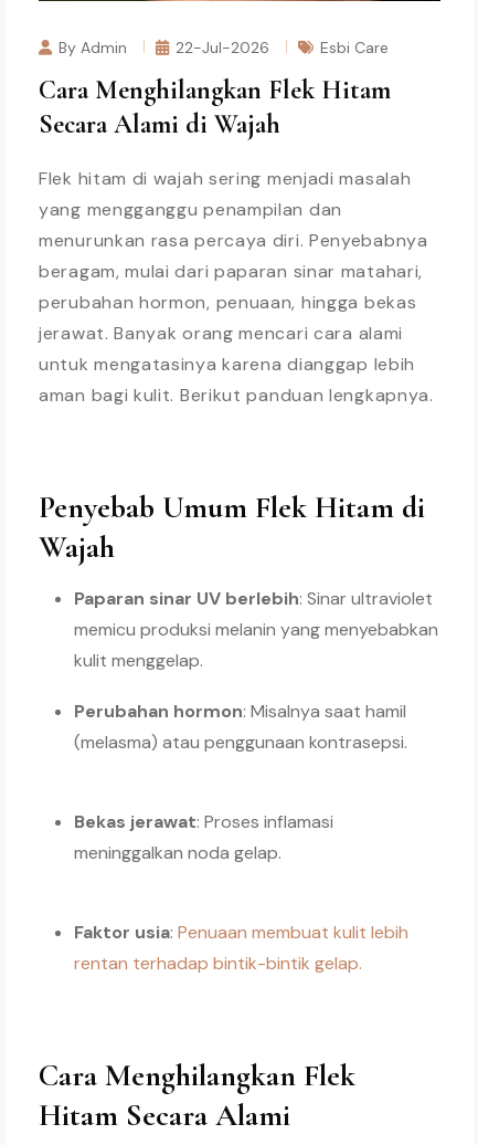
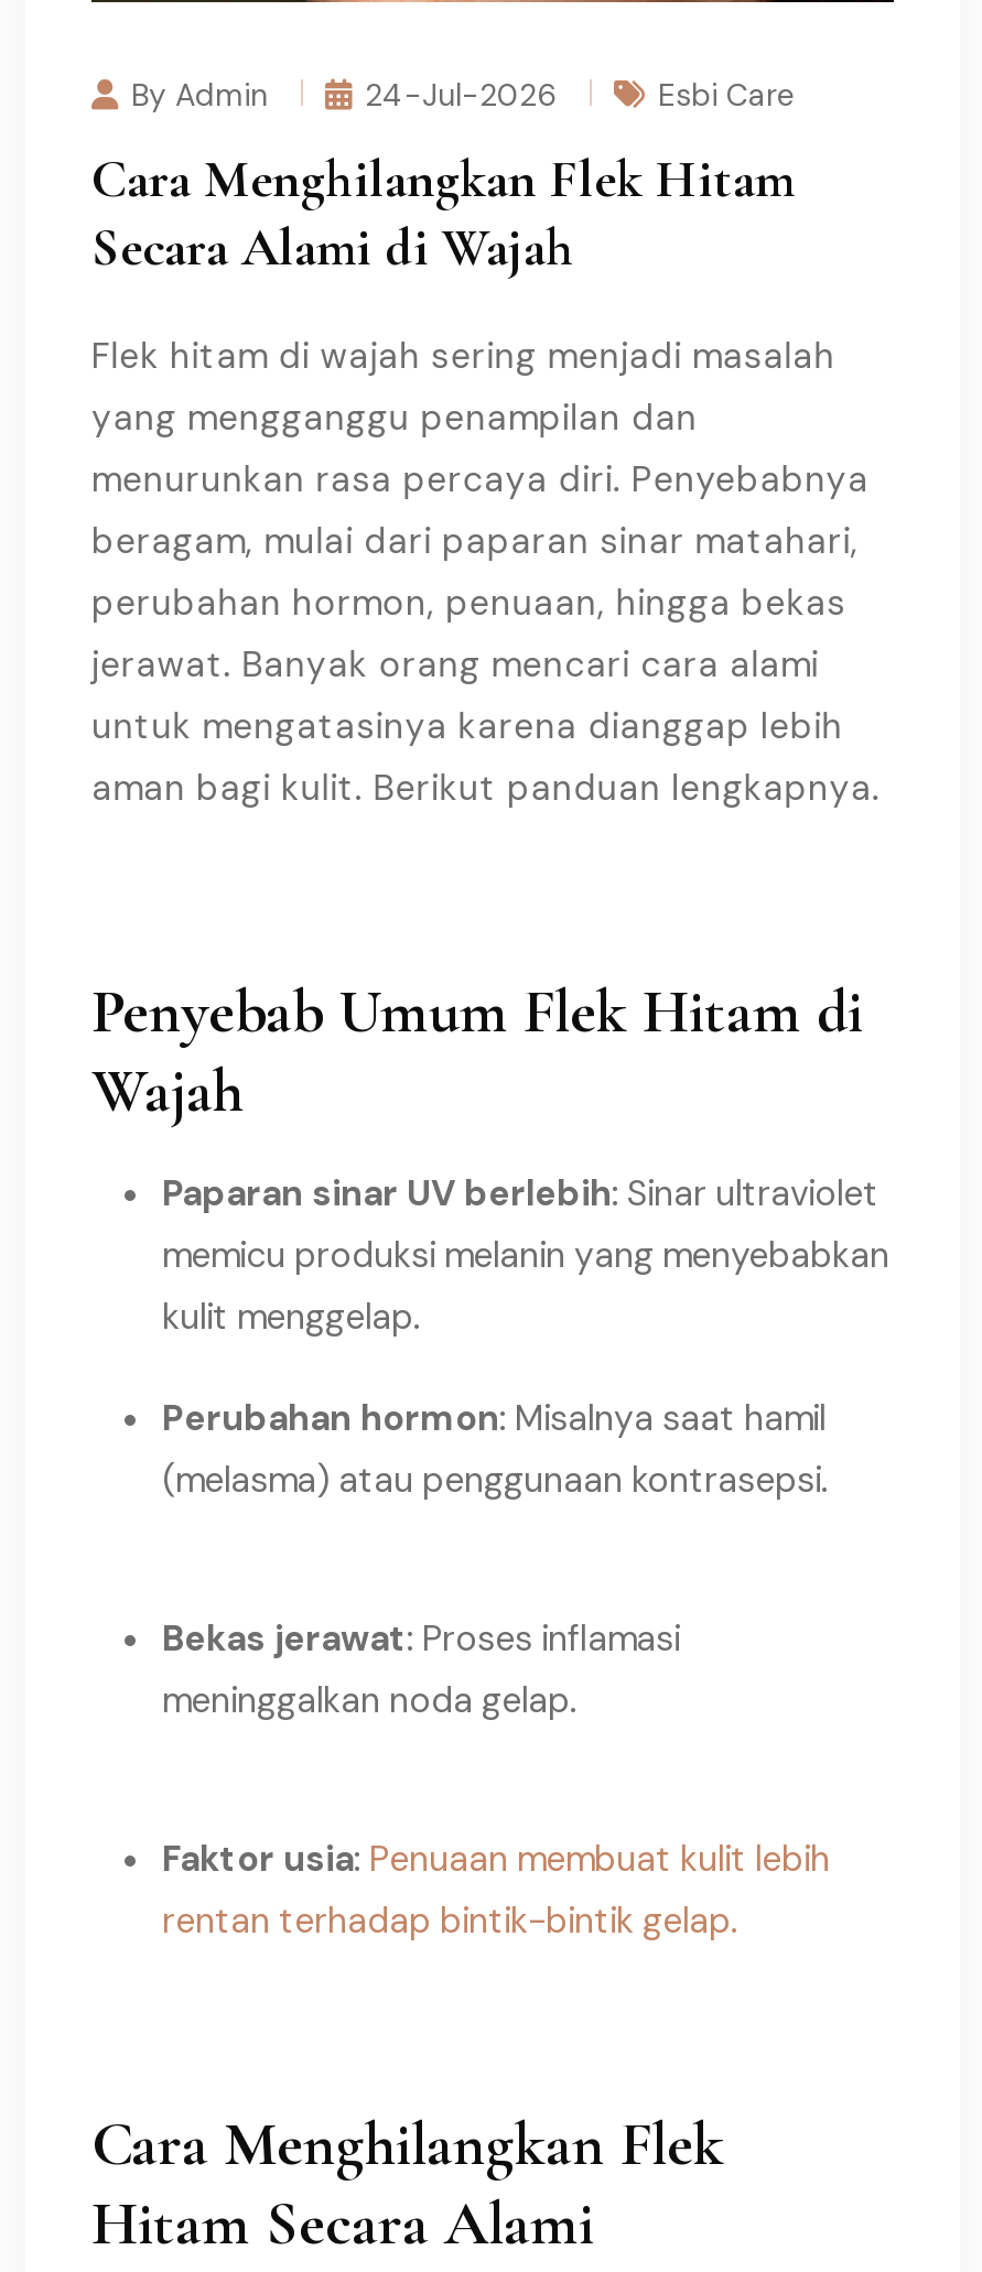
- 22-Jul-2026
+ 24-Jul-2026
